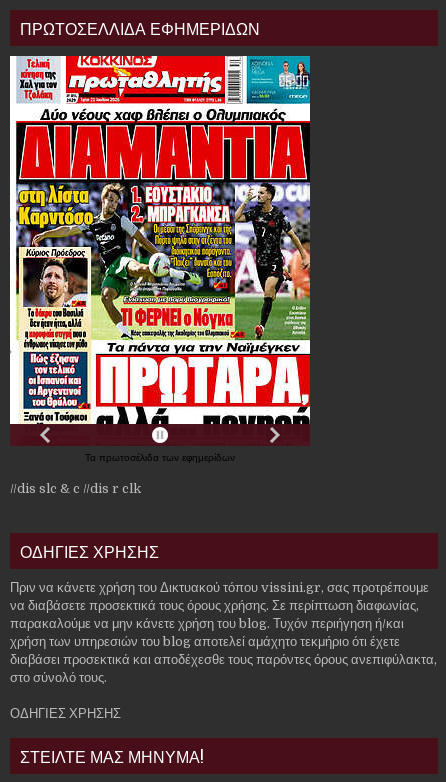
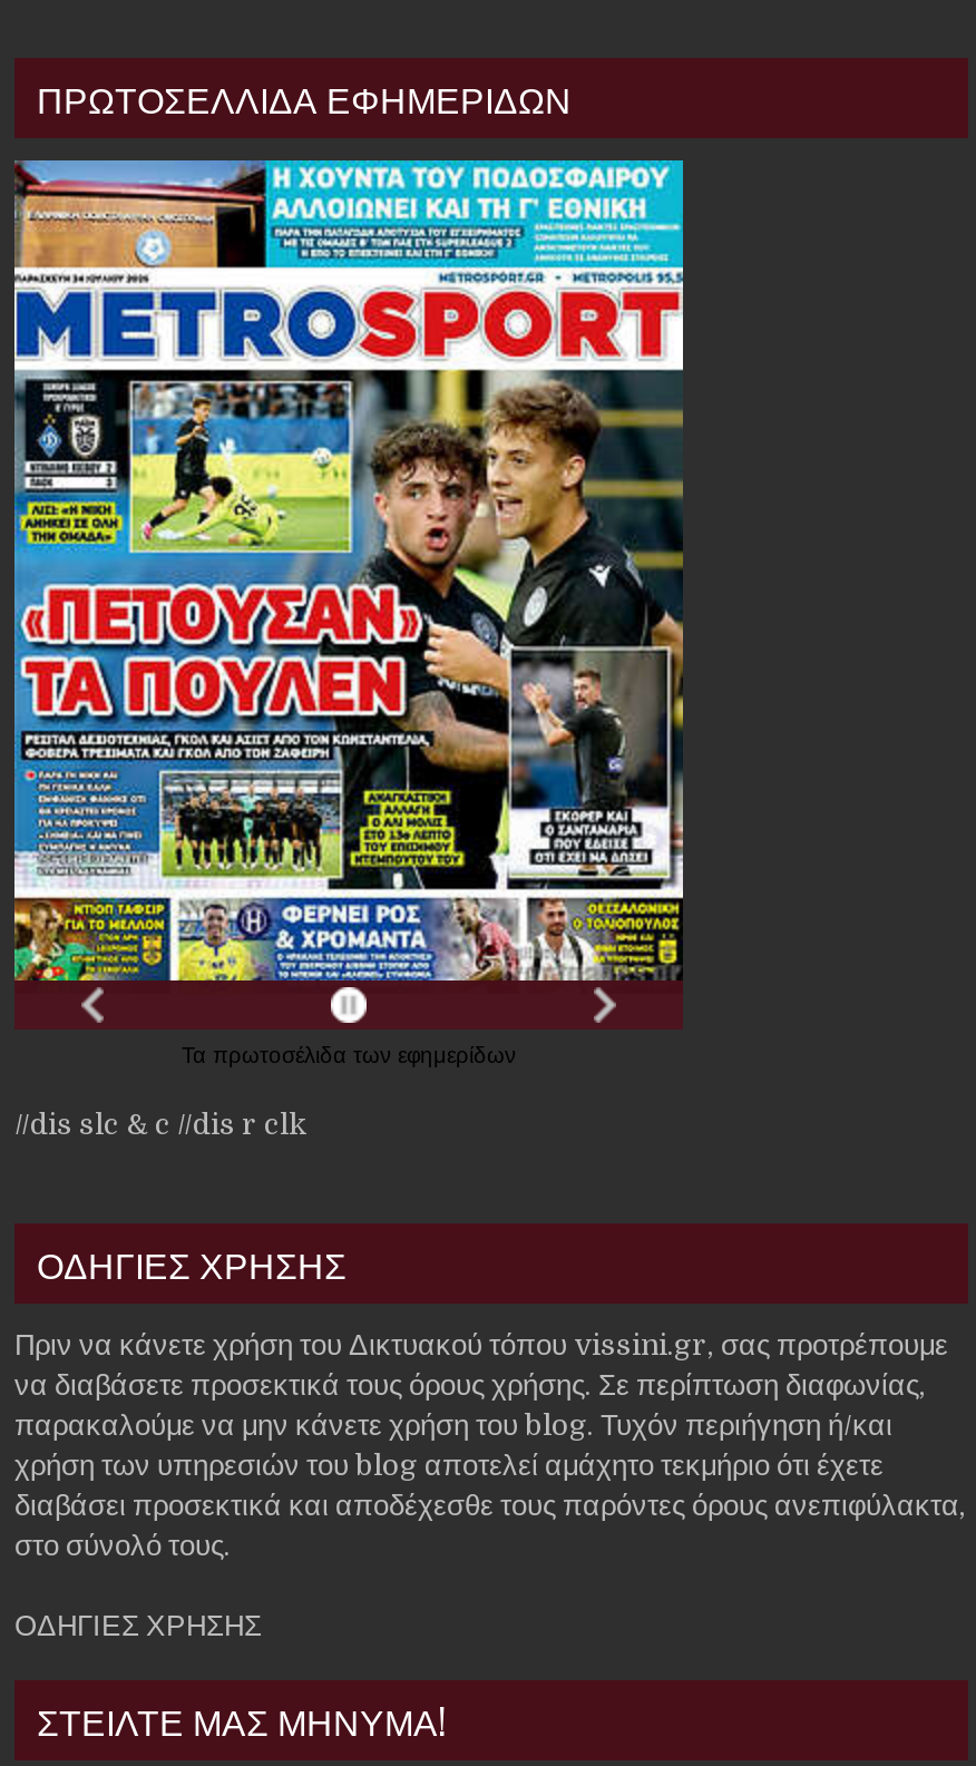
- [image]
+ [image]
